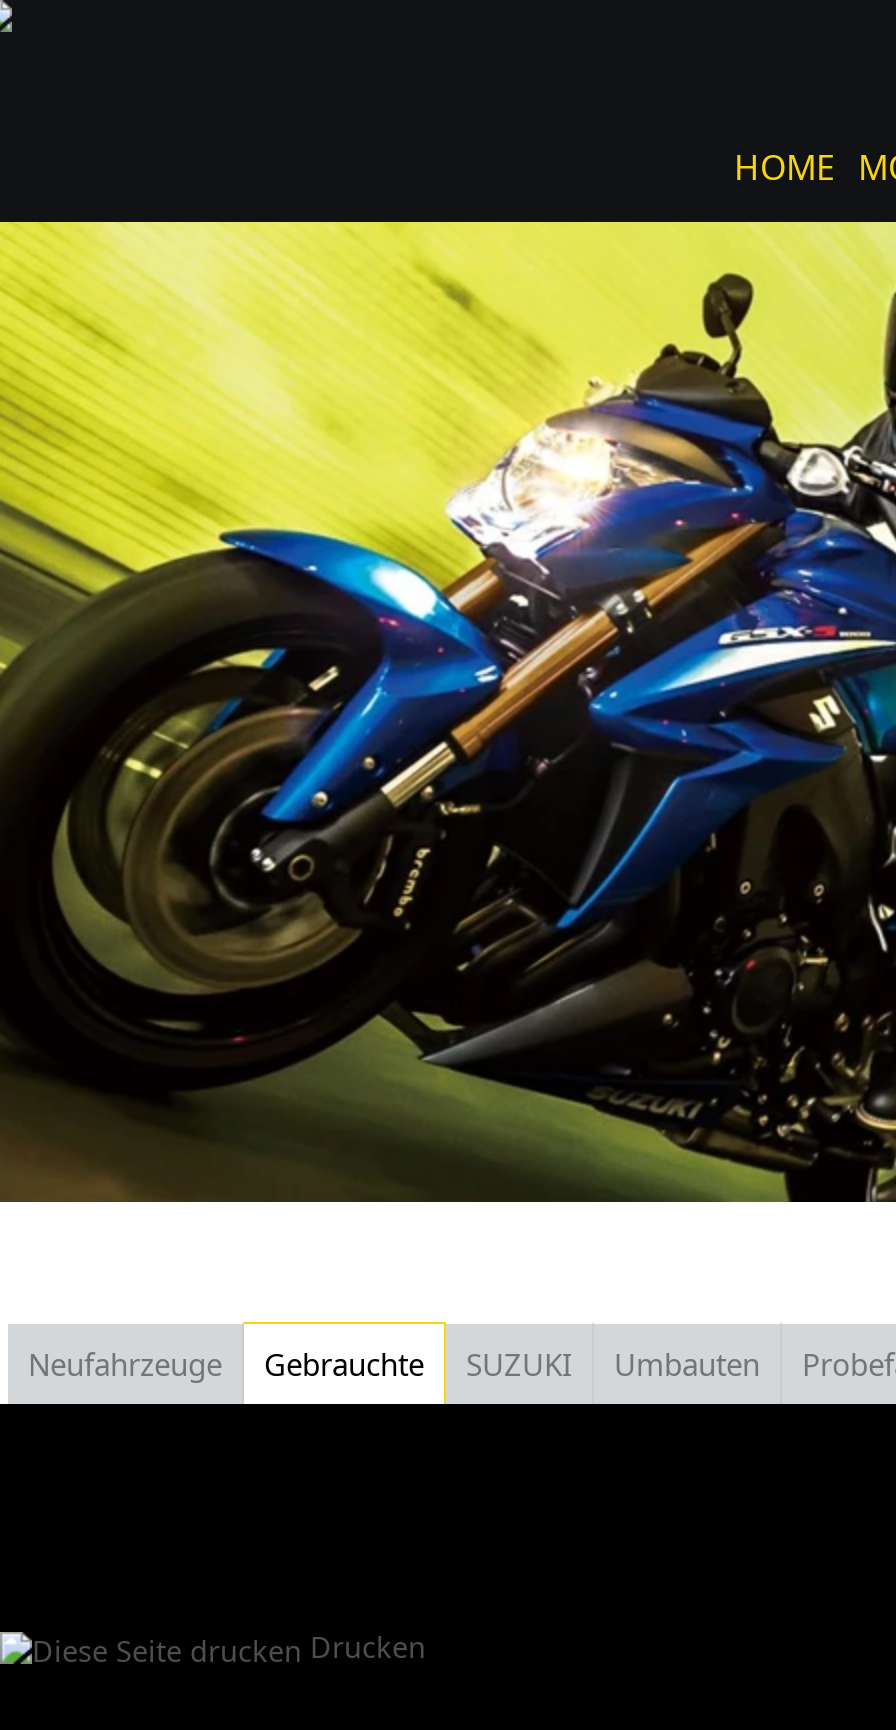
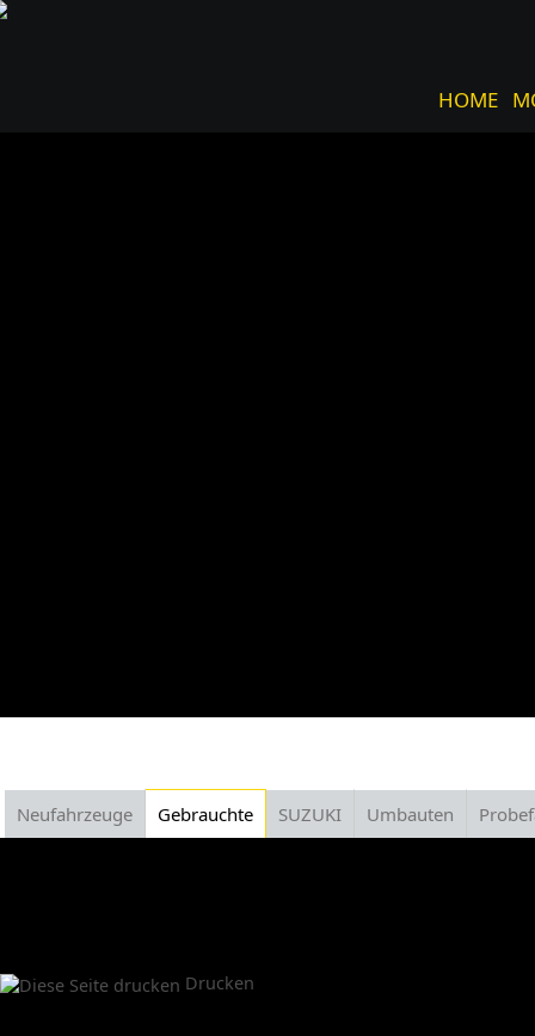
- [image]
